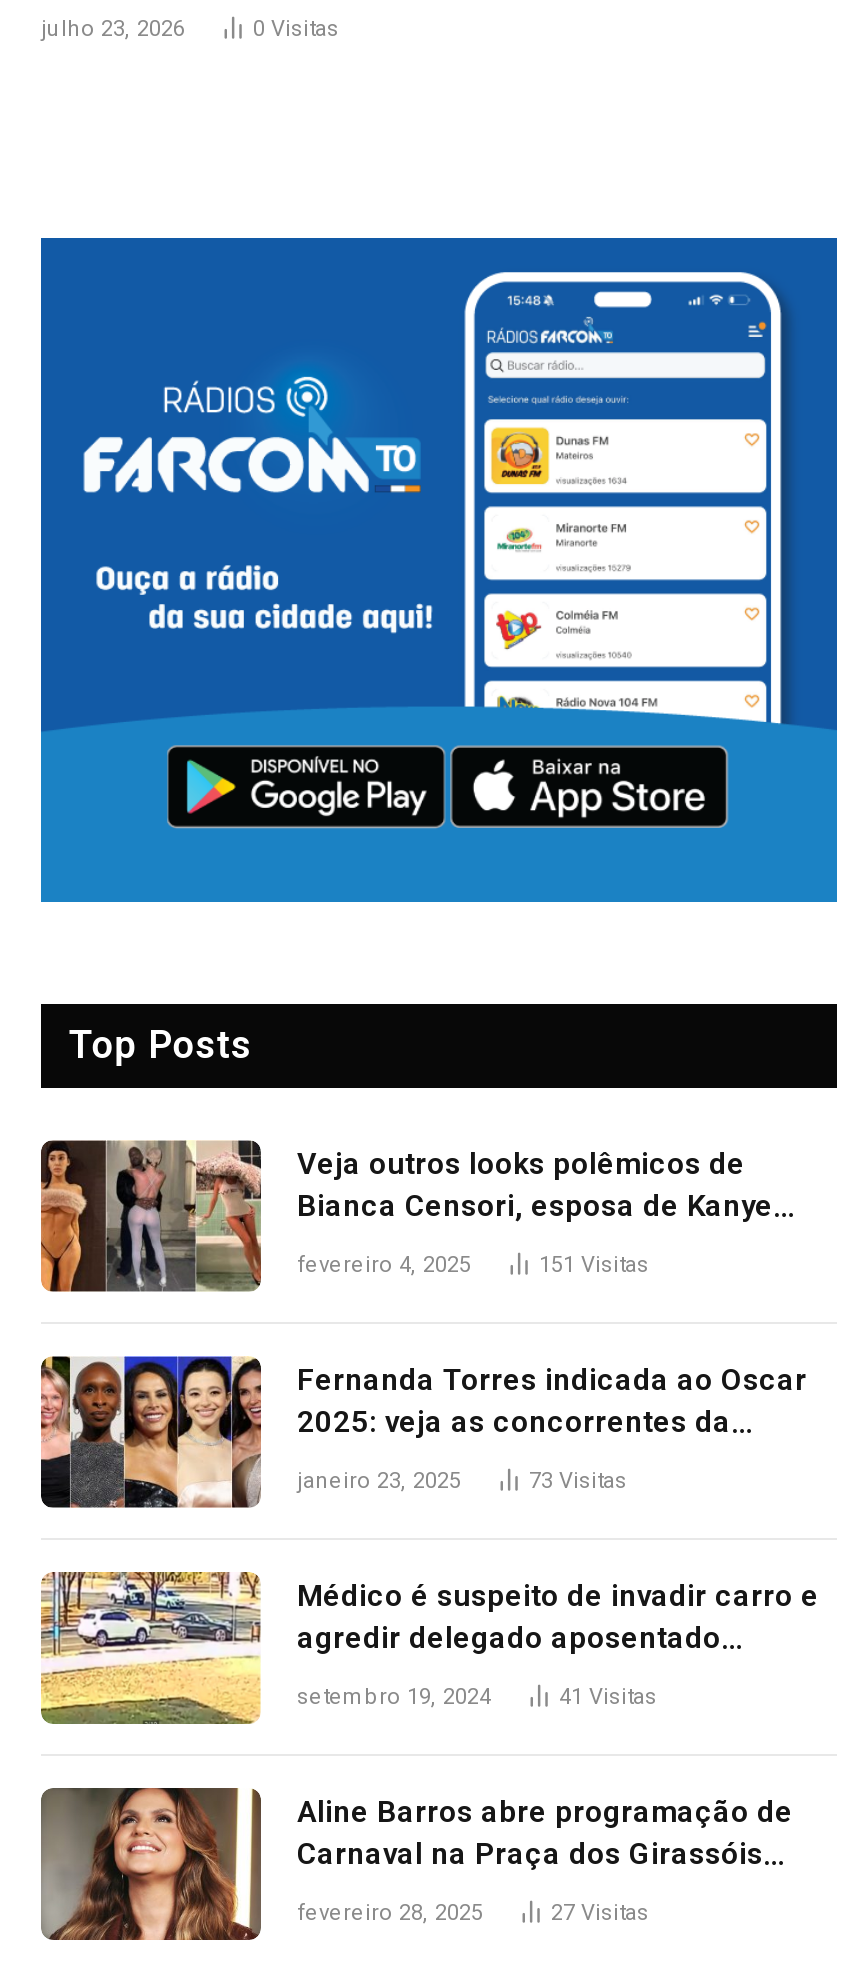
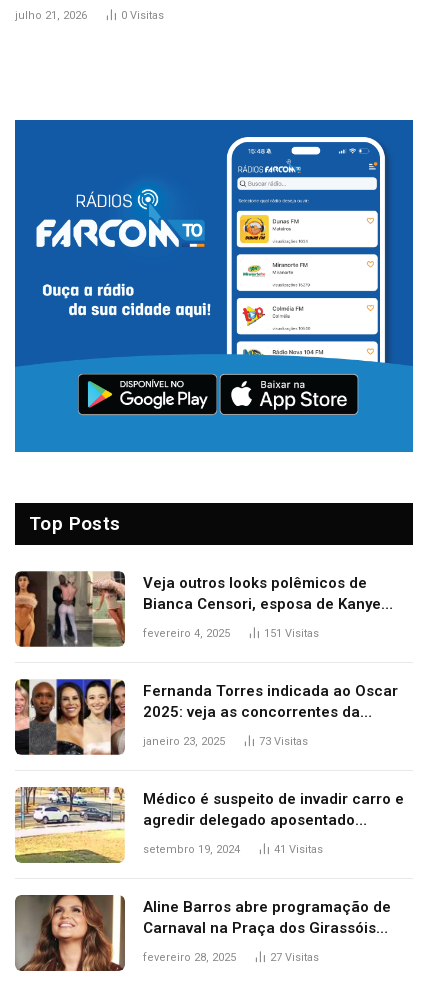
- julho 23, 2026
+ julho 21, 2026
